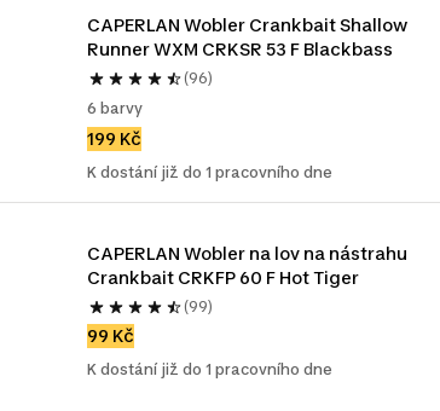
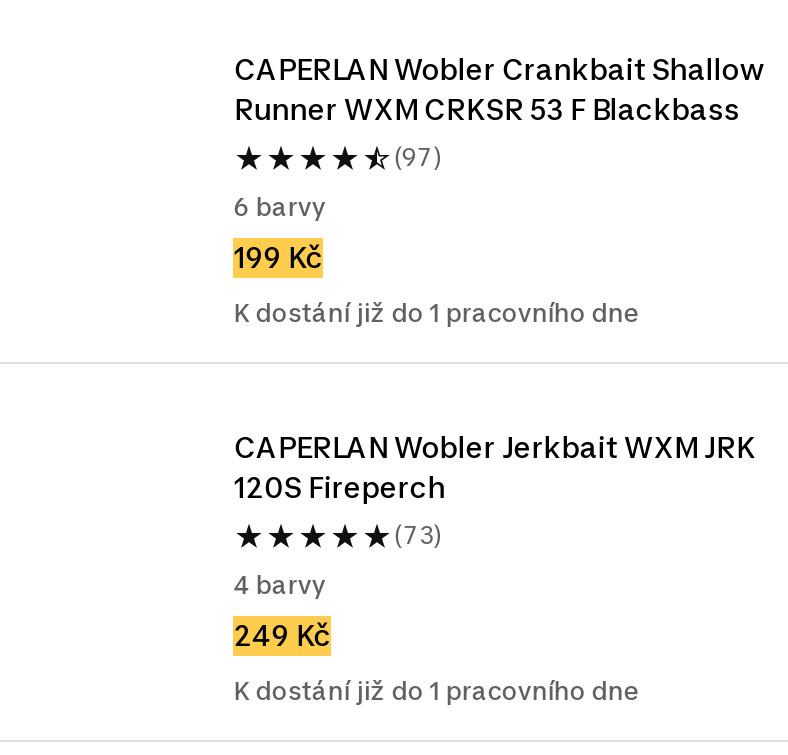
- (96)
+ (97)

- CAPERLAN Wobler na lov na nástrahu
- Crankbait CRKFP 60 F Hot Tiger
- (99)
- 99 Kč
+ CAPERLAN Wobler Jerkbait WXM JRK
+ 120S Fireperch
+ (73)
+ 4 barvy
+ 249 Kč
